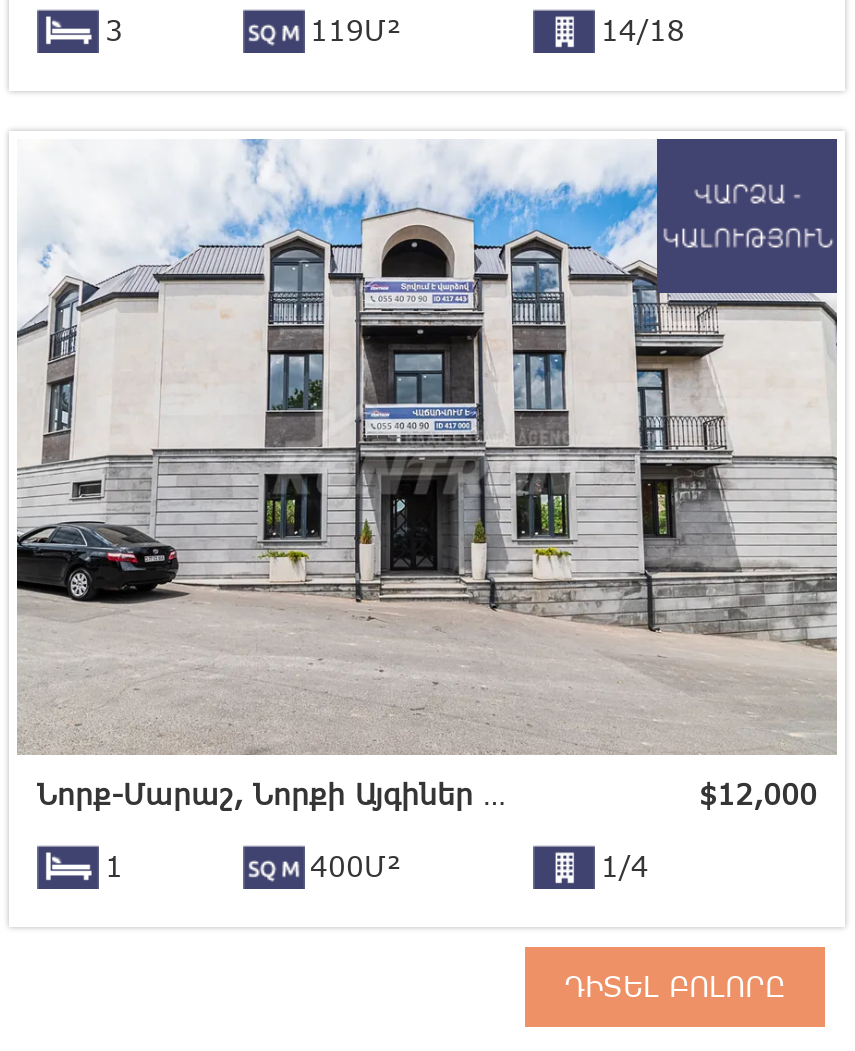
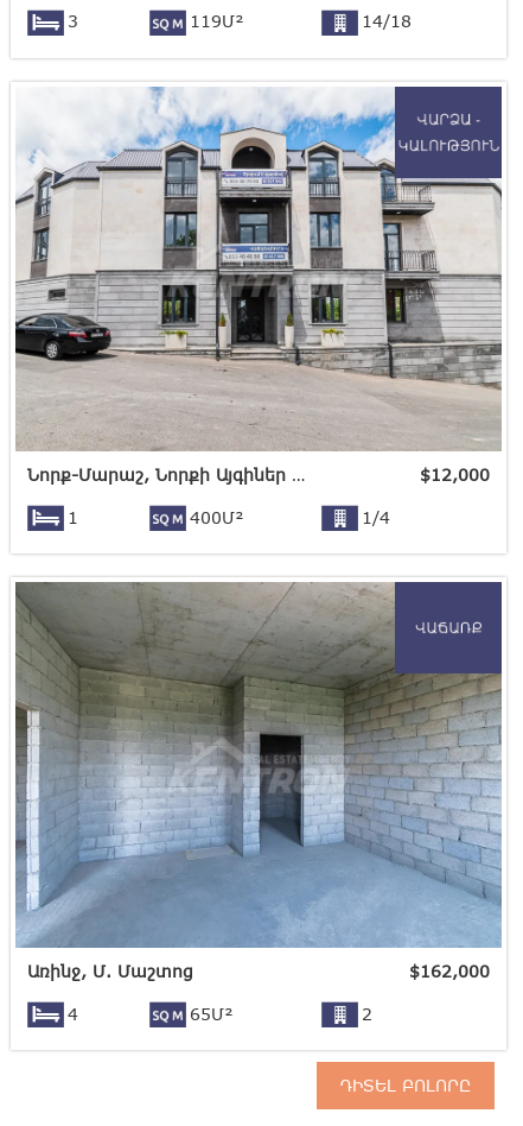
+ [image]
+ Առինջ, Մ. Մաշտոց
+ $162,000
+ 4
+ 65Մ²
+ 2
